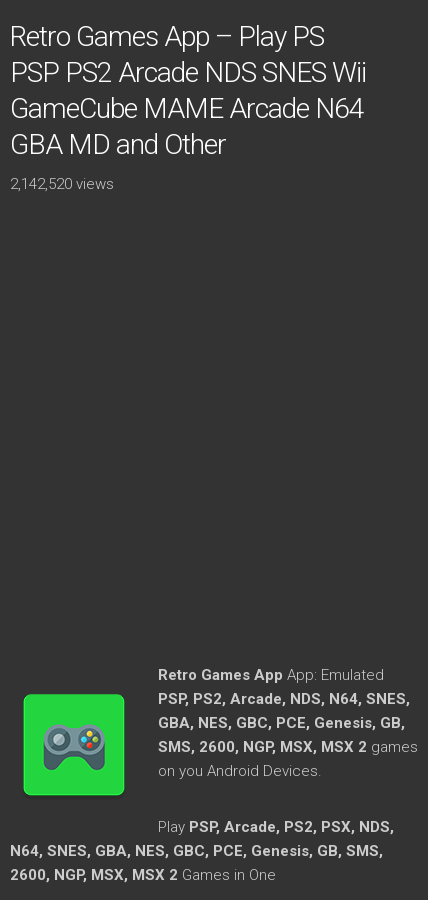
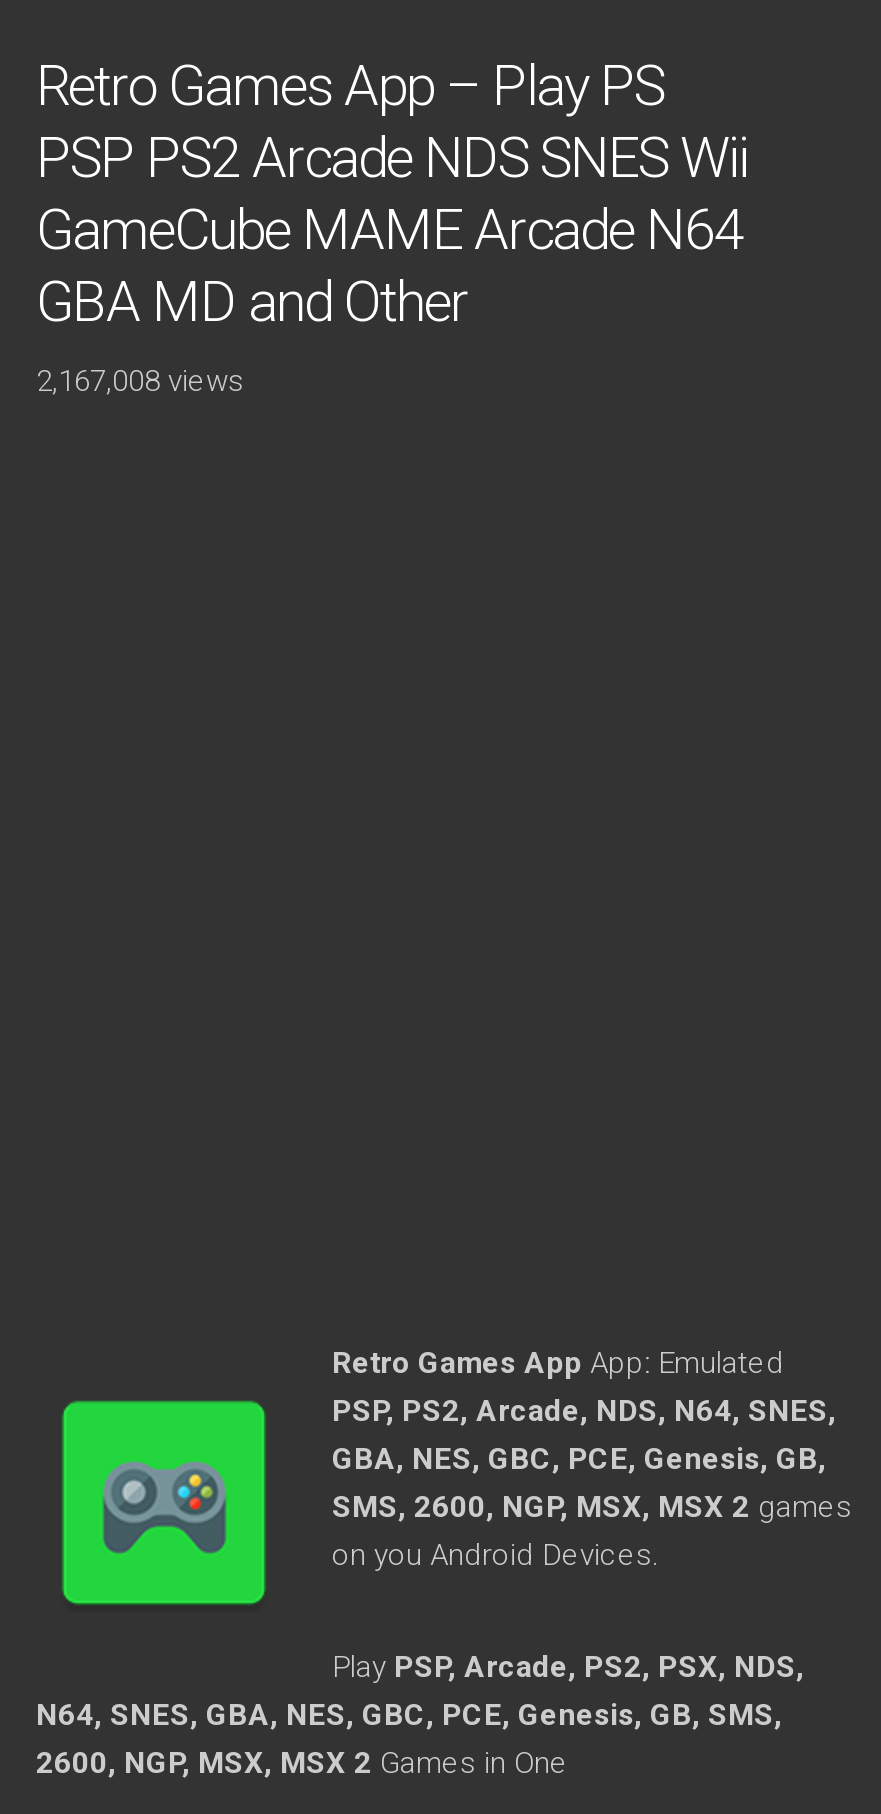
- 2,142,520 views
+ 2,167,008 views
